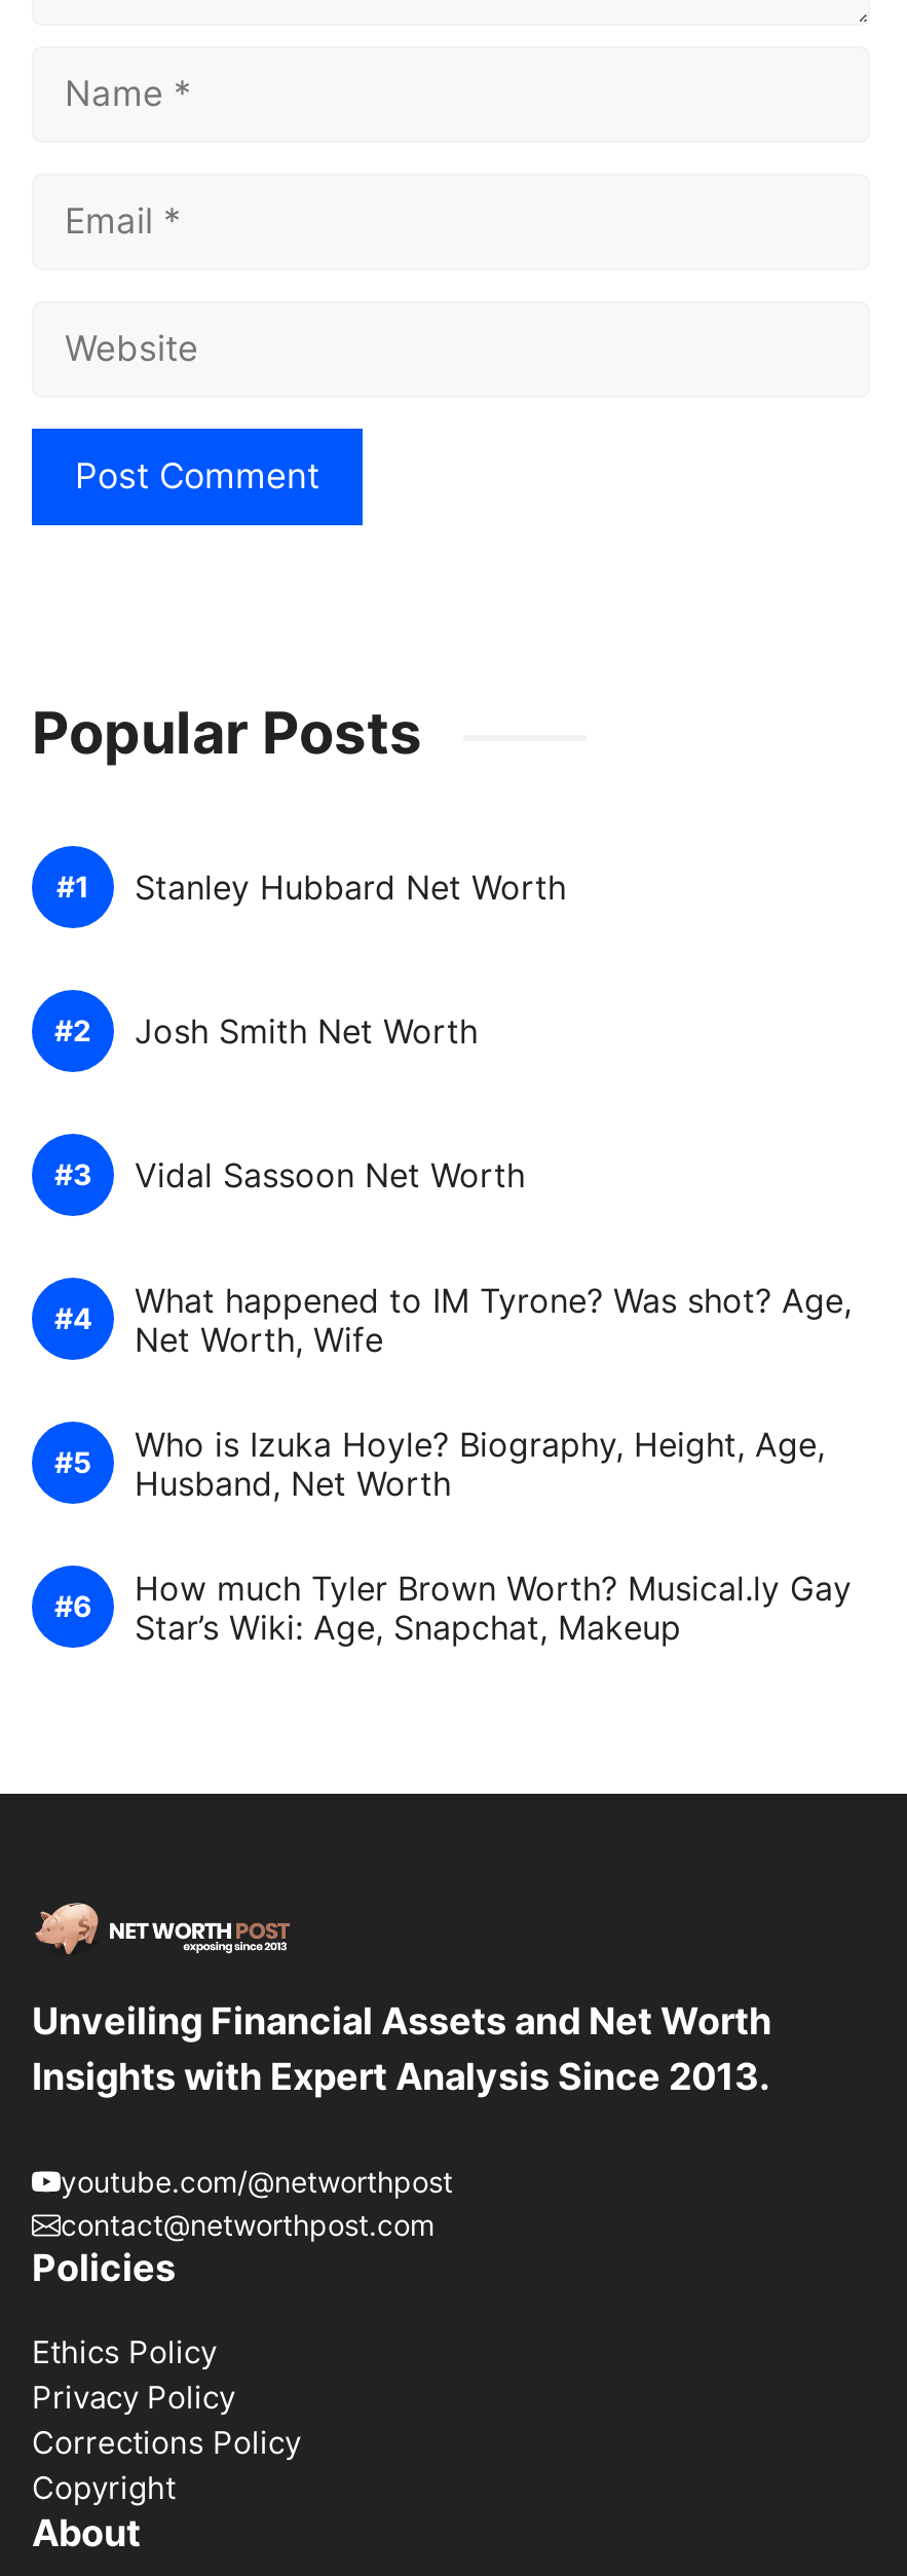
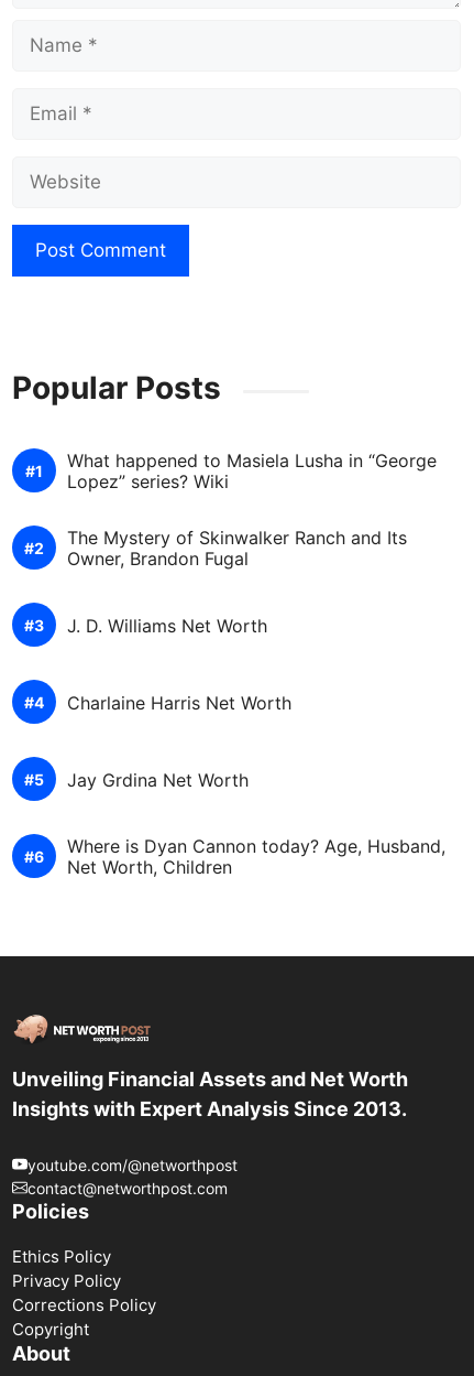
- Stanley Hubbard Net Worth
+ What happened to Masiela Lusha in “George
+ Lopez” series? Wiki

- Josh Smith Net Worth
+ The Mystery of Skinwalker Ranch and Its
+ Owner, Brandon Fugal

- Vidal Sassoon Net Worth
+ J. D. Williams Net Worth

- What happened to IM Tyrone? Was shot? Age,
- Net Worth, Wife
+ Charlaine Harris Net Worth

- Who is Izuka Hoyle? Biography, Height, Age,
- Husband, Net Worth
+ Jay Grdina Net Worth

- How much Tyler Brown Worth? Musical.ly Gay
- Star’s Wiki: Age, Snapchat, Makeup
+ Where is Dyan Cannon today? Age, Husband,
+ Net Worth, Children
